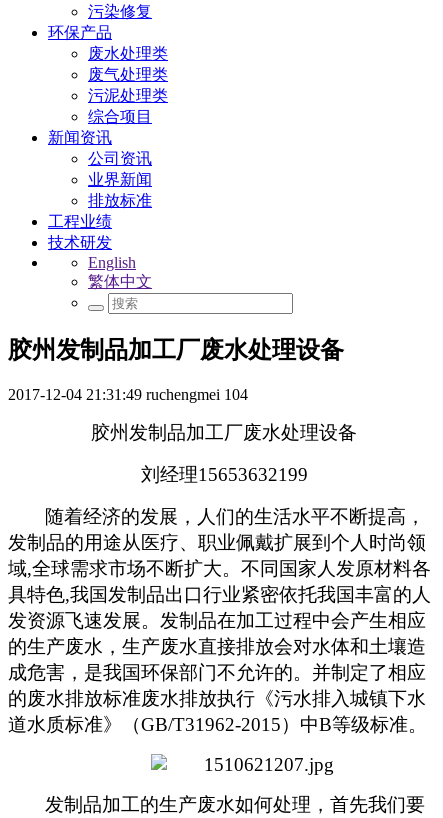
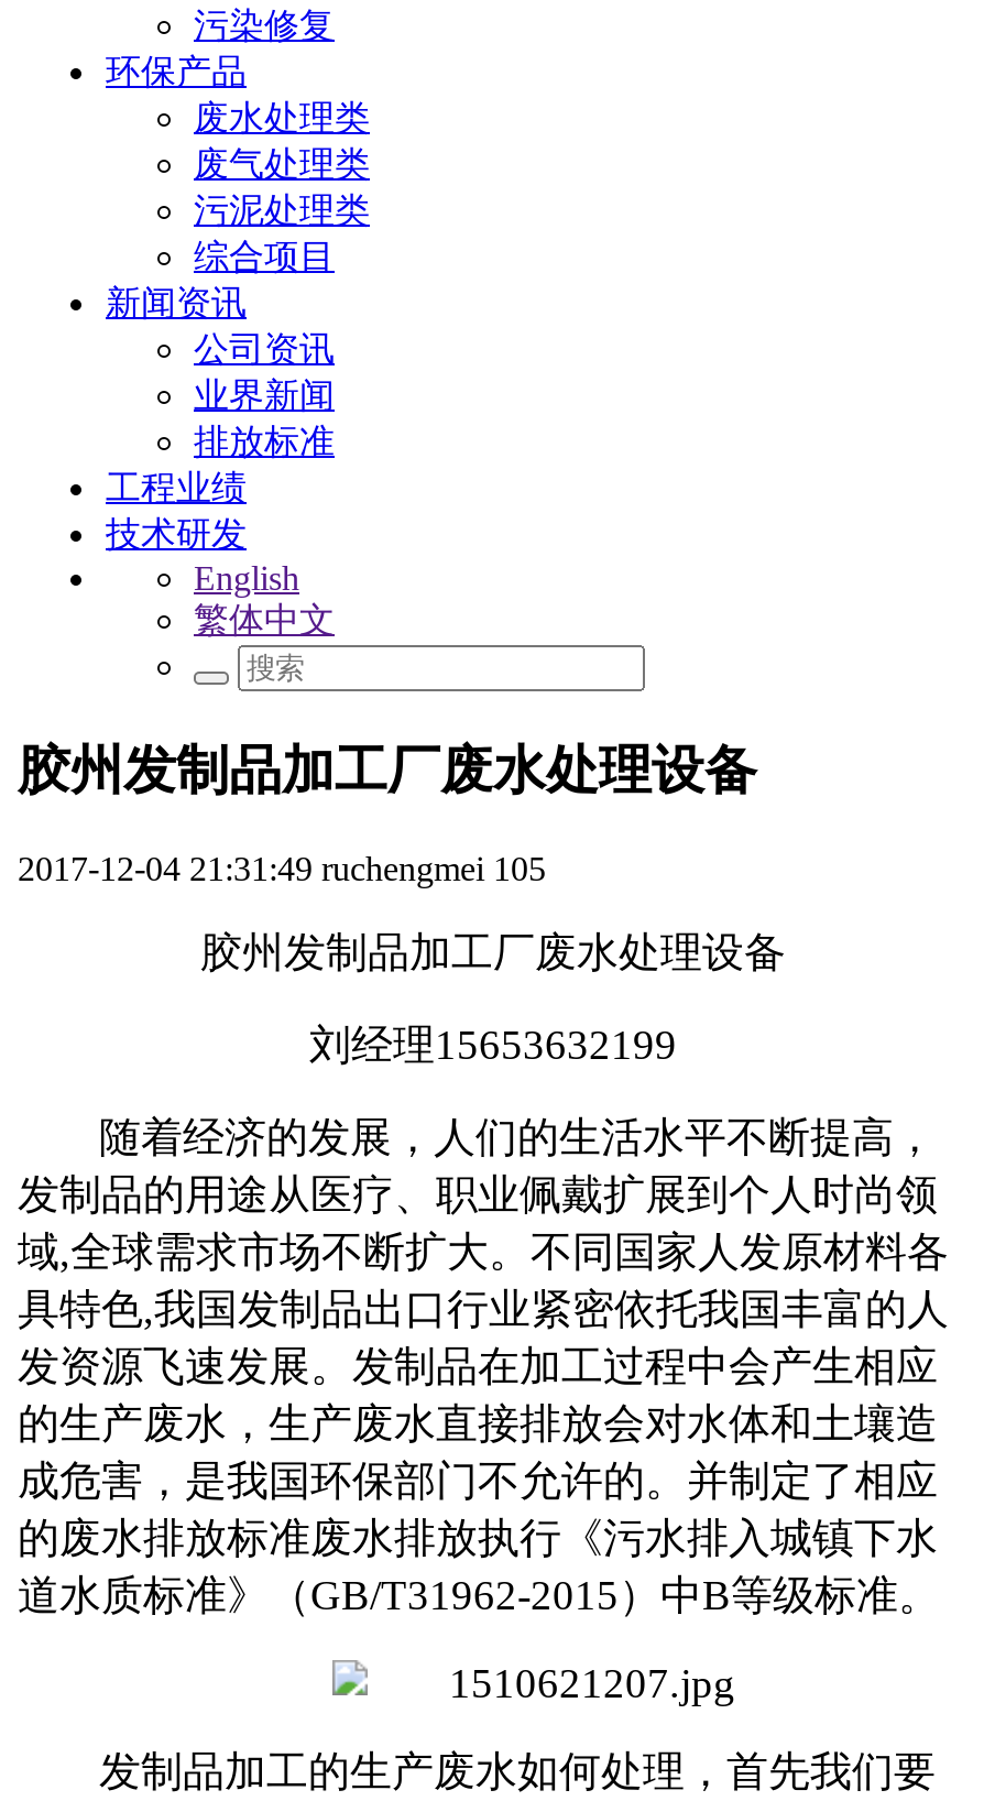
- 2017-12-04 21:31:49 ruchengmei 104
+ 2017-12-04 21:31:49 ruchengmei 105
